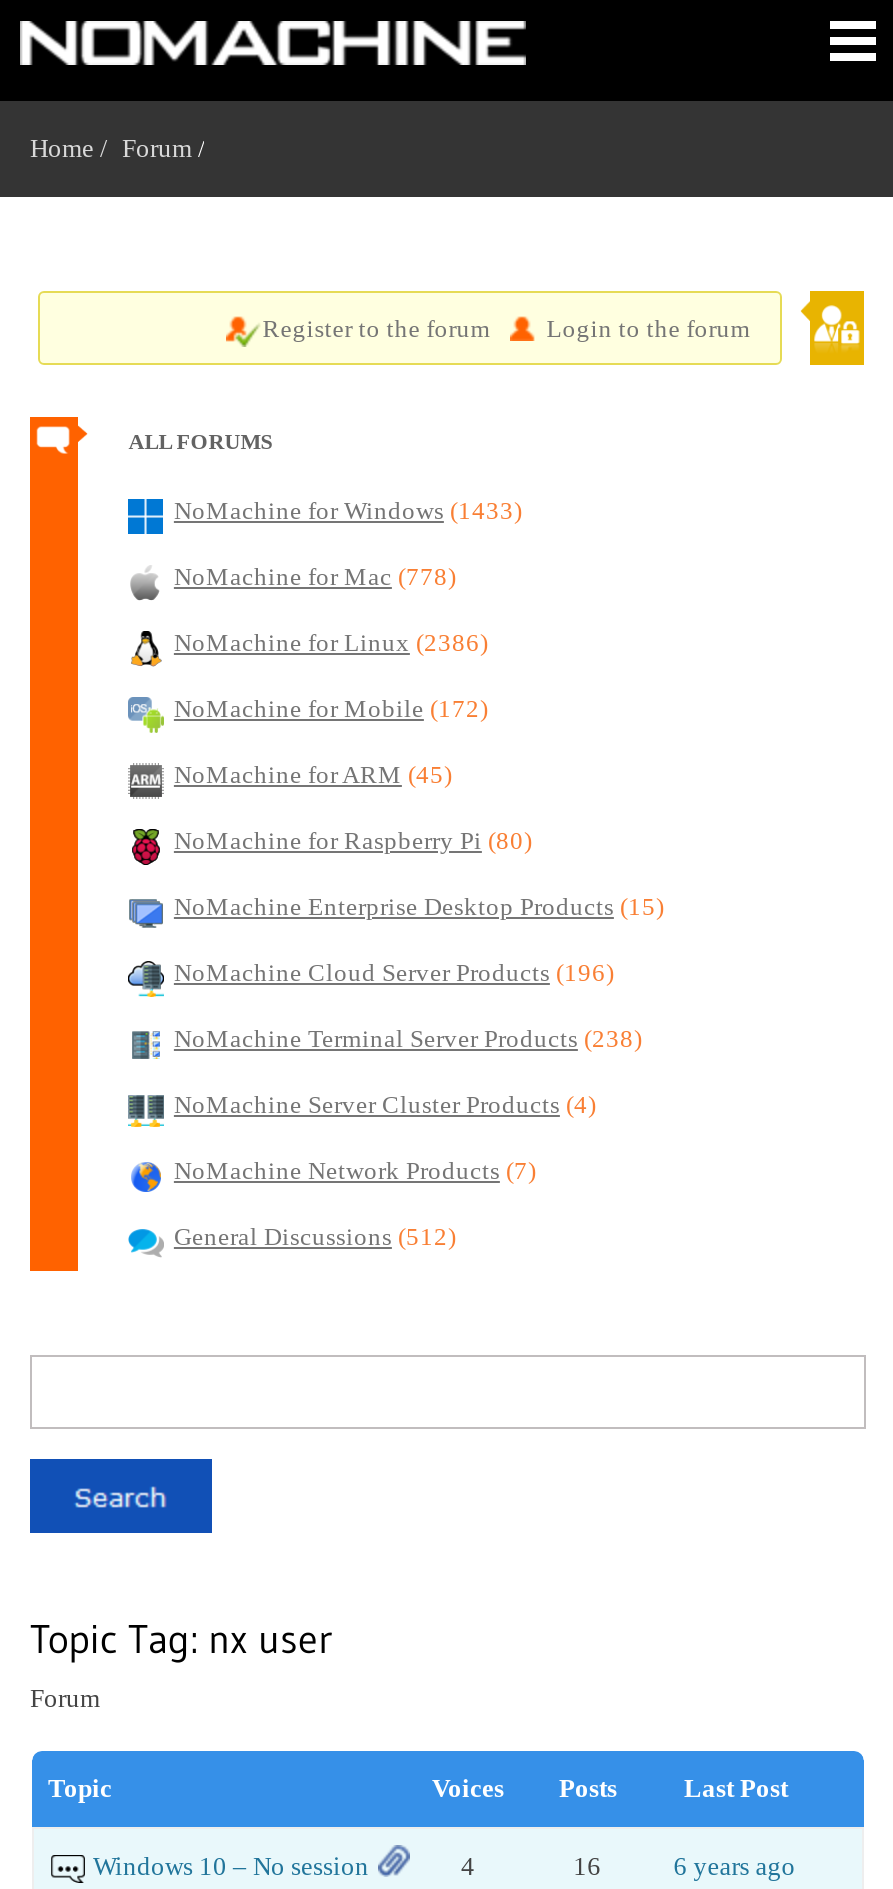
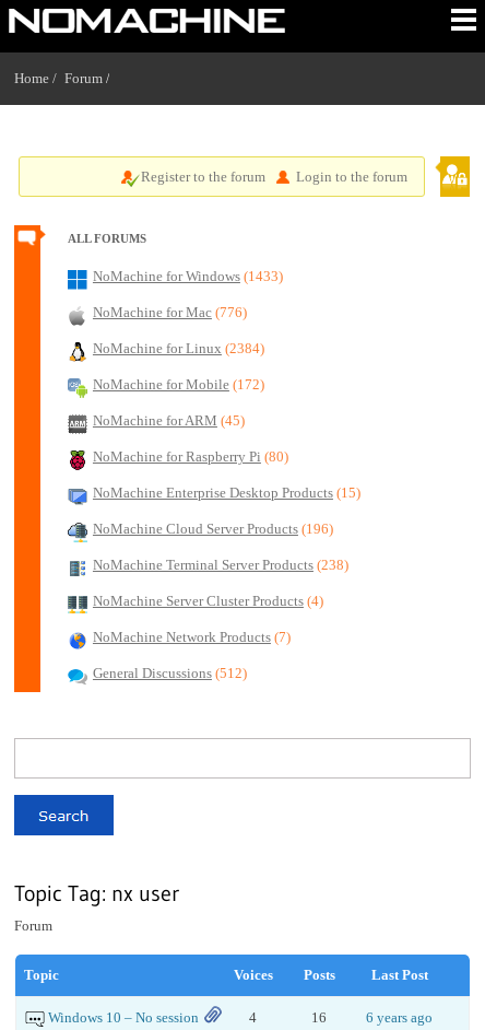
- NoMachine for Mac (778)
+ NoMachine for Mac (776)

- NoMachine for Linux (2386)
+ NoMachine for Linux (2384)
